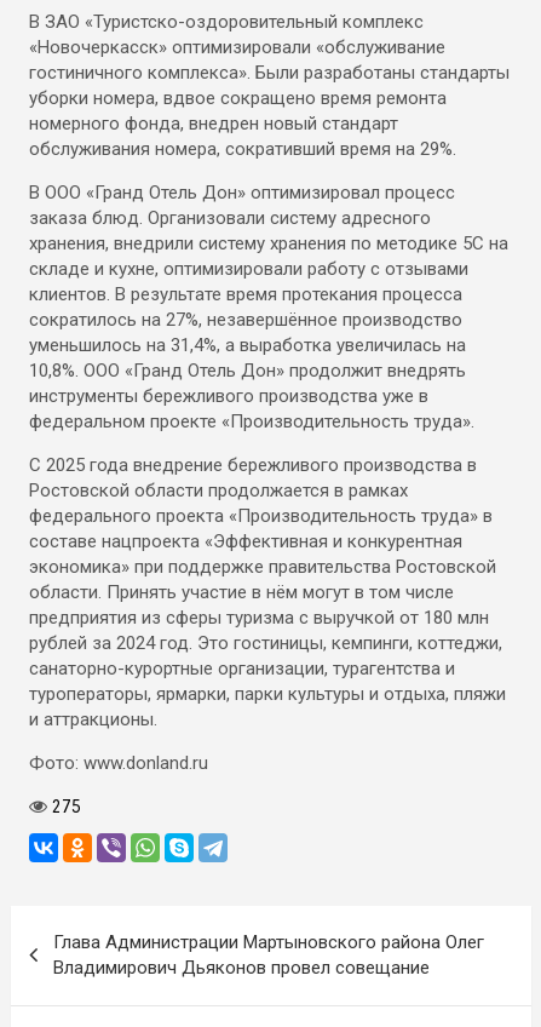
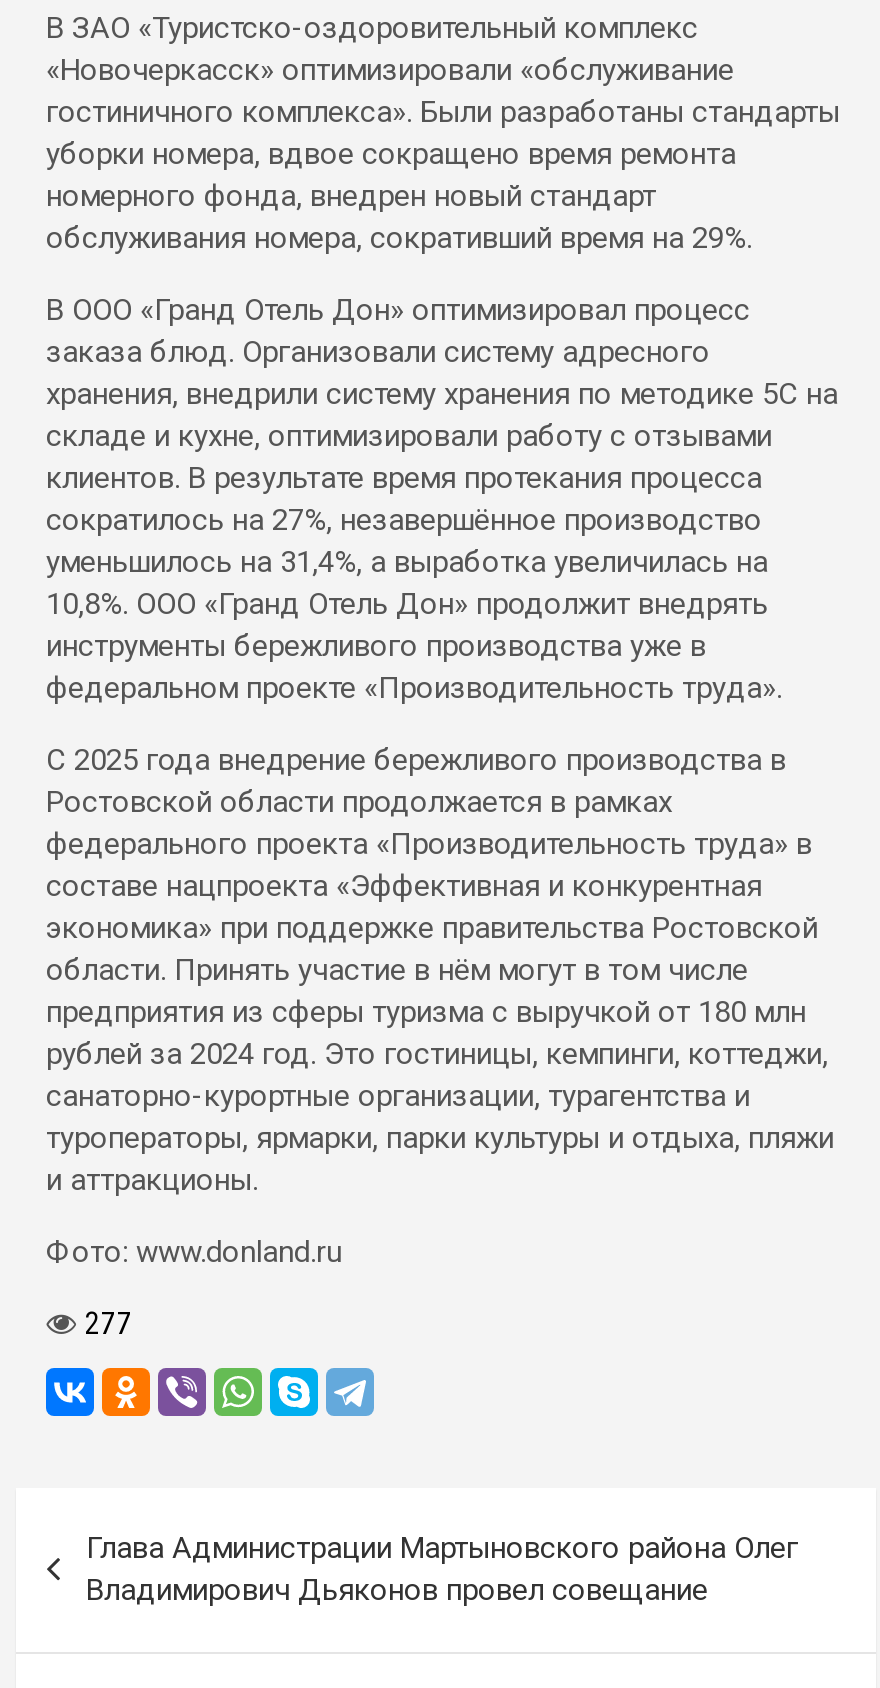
- 275
+ 277
